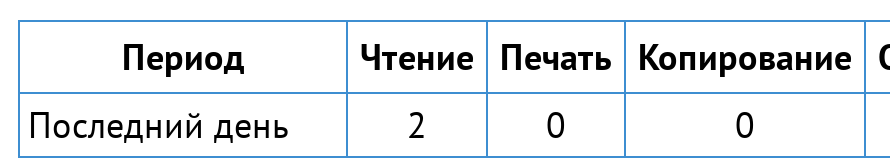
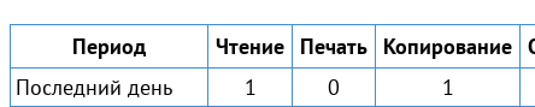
- 2
+ 1

- 0
+ 1
